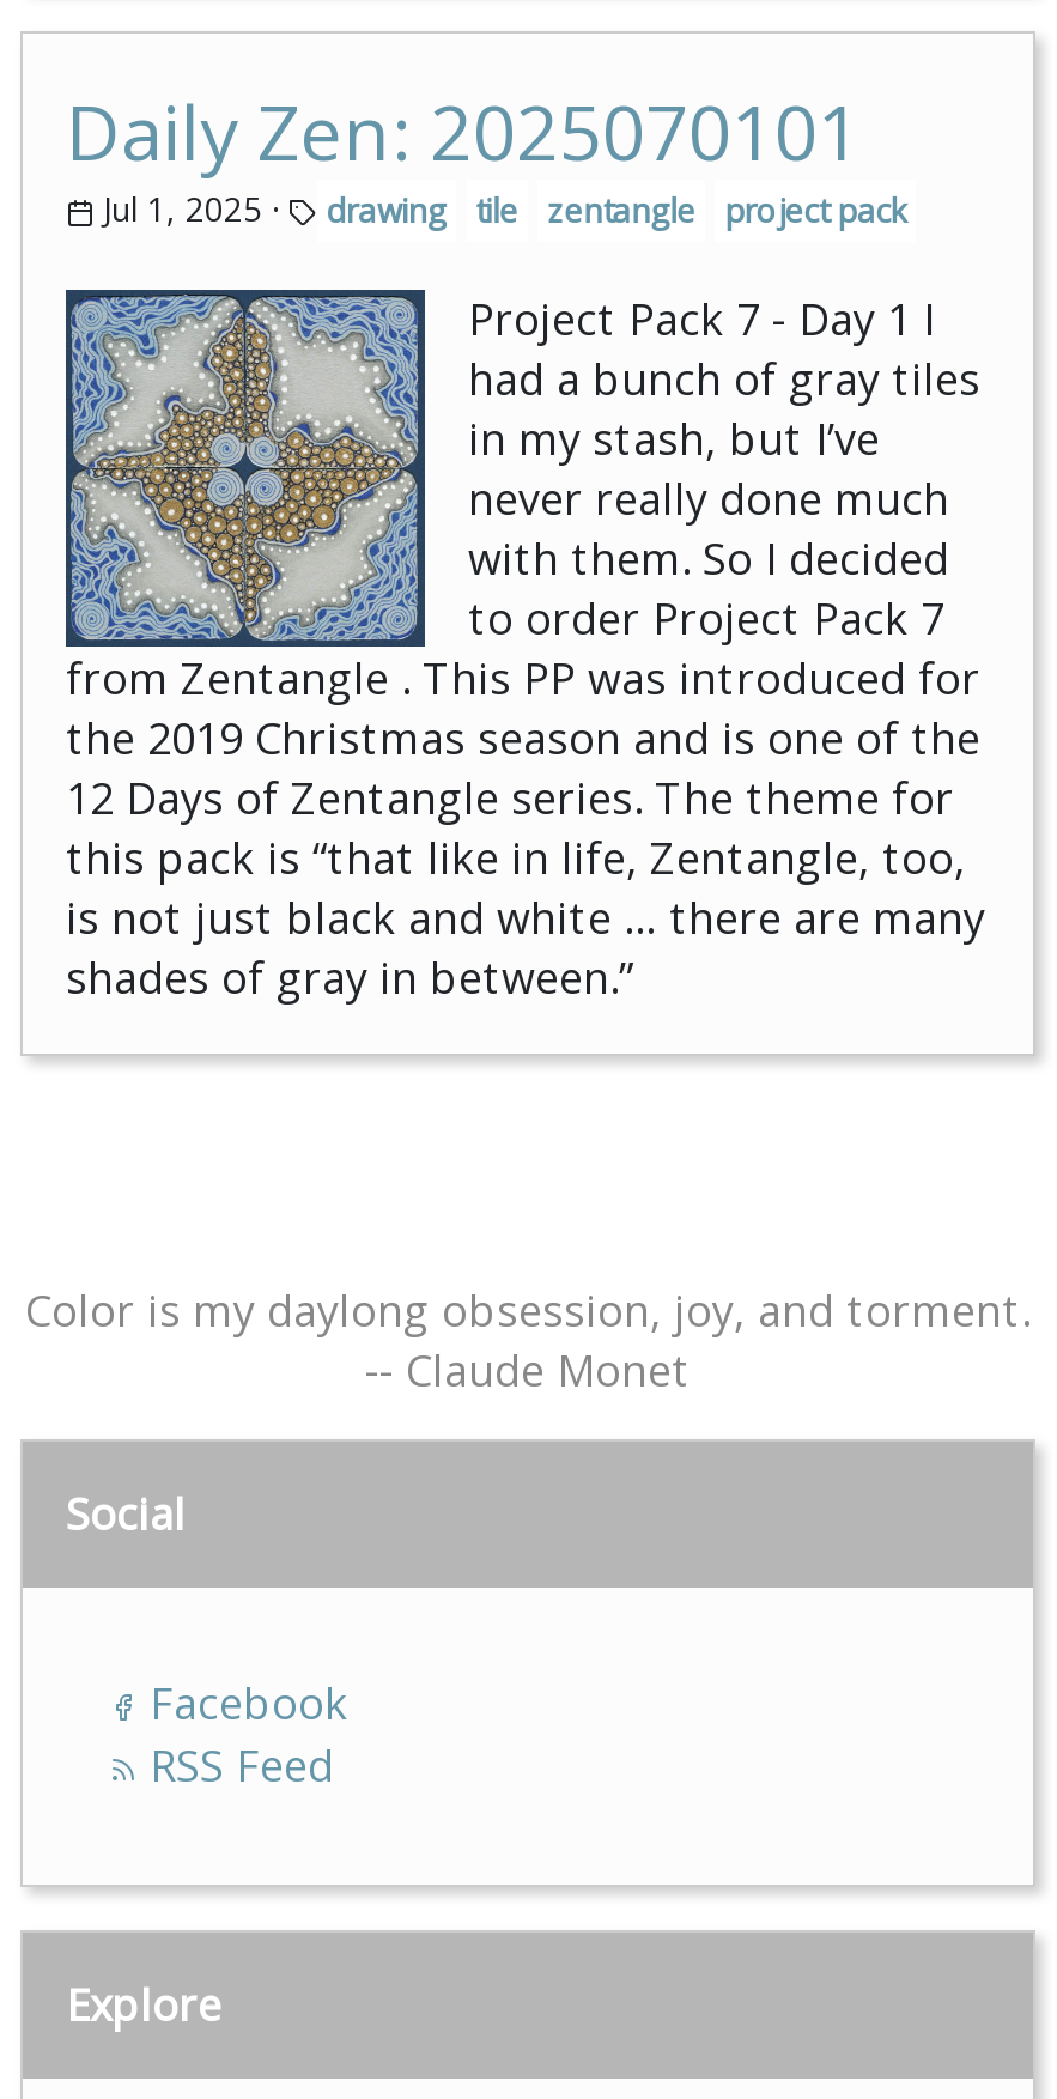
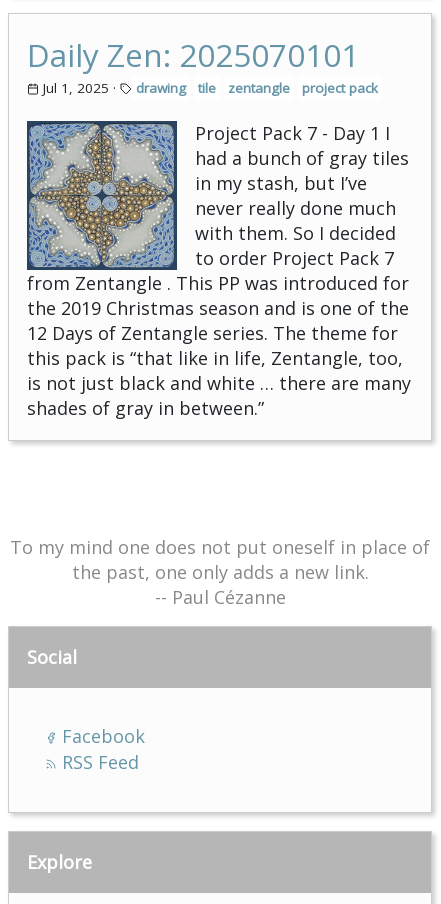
- Color is my daylong obsession, joy, and torment.
- -- Claude Monet
+ To my mind one does not put oneself in place of
+ the past, one only adds a new link.
+ -- Paul Cézanne
